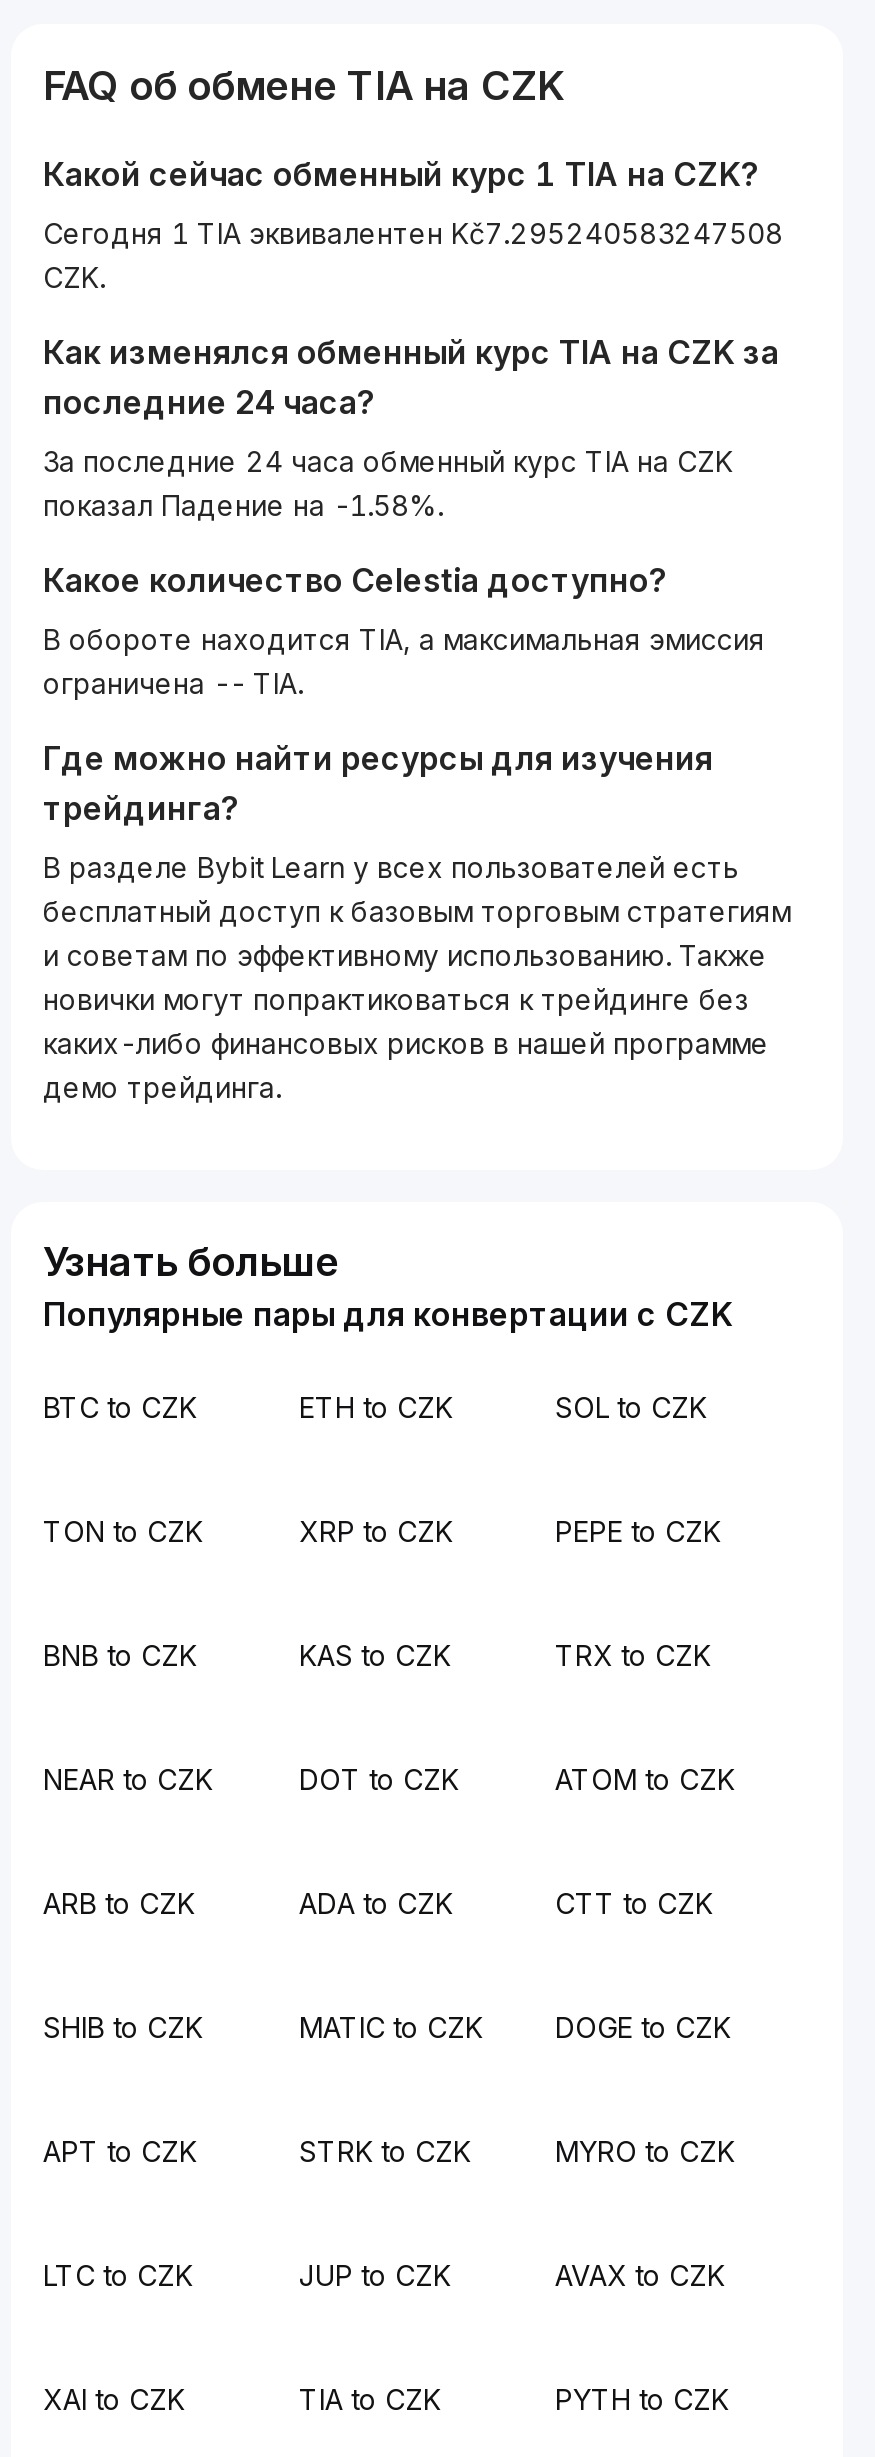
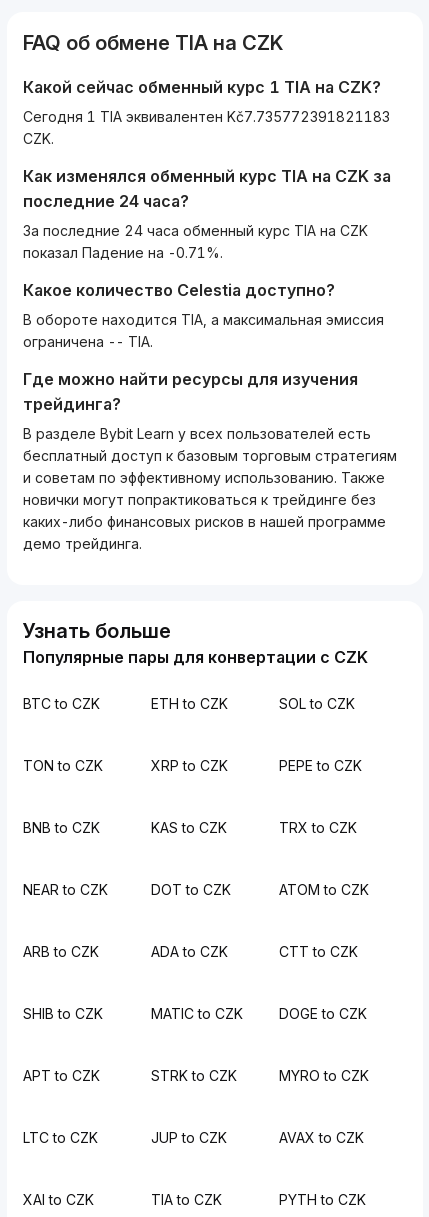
- Сегодня 1 TIA эквивалентен Kč7.295240583247508
+ Сегодня 1 TIA эквивалентен Kč7.735772391821183

- показал Падение на -1.58%.
+ показал Падение на -0.71%.
